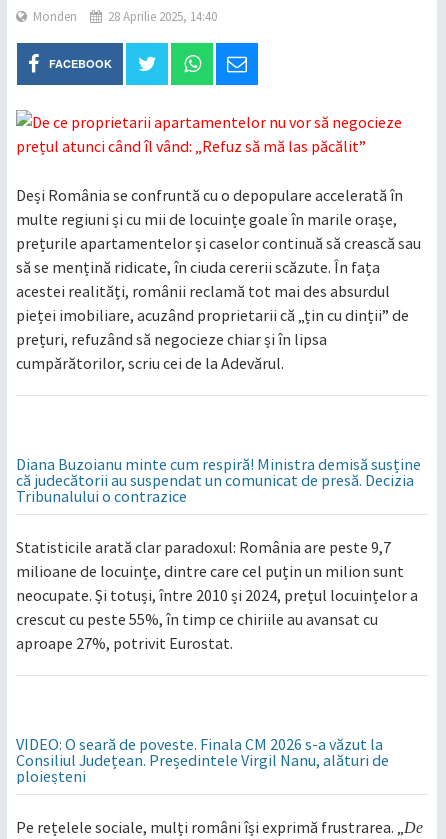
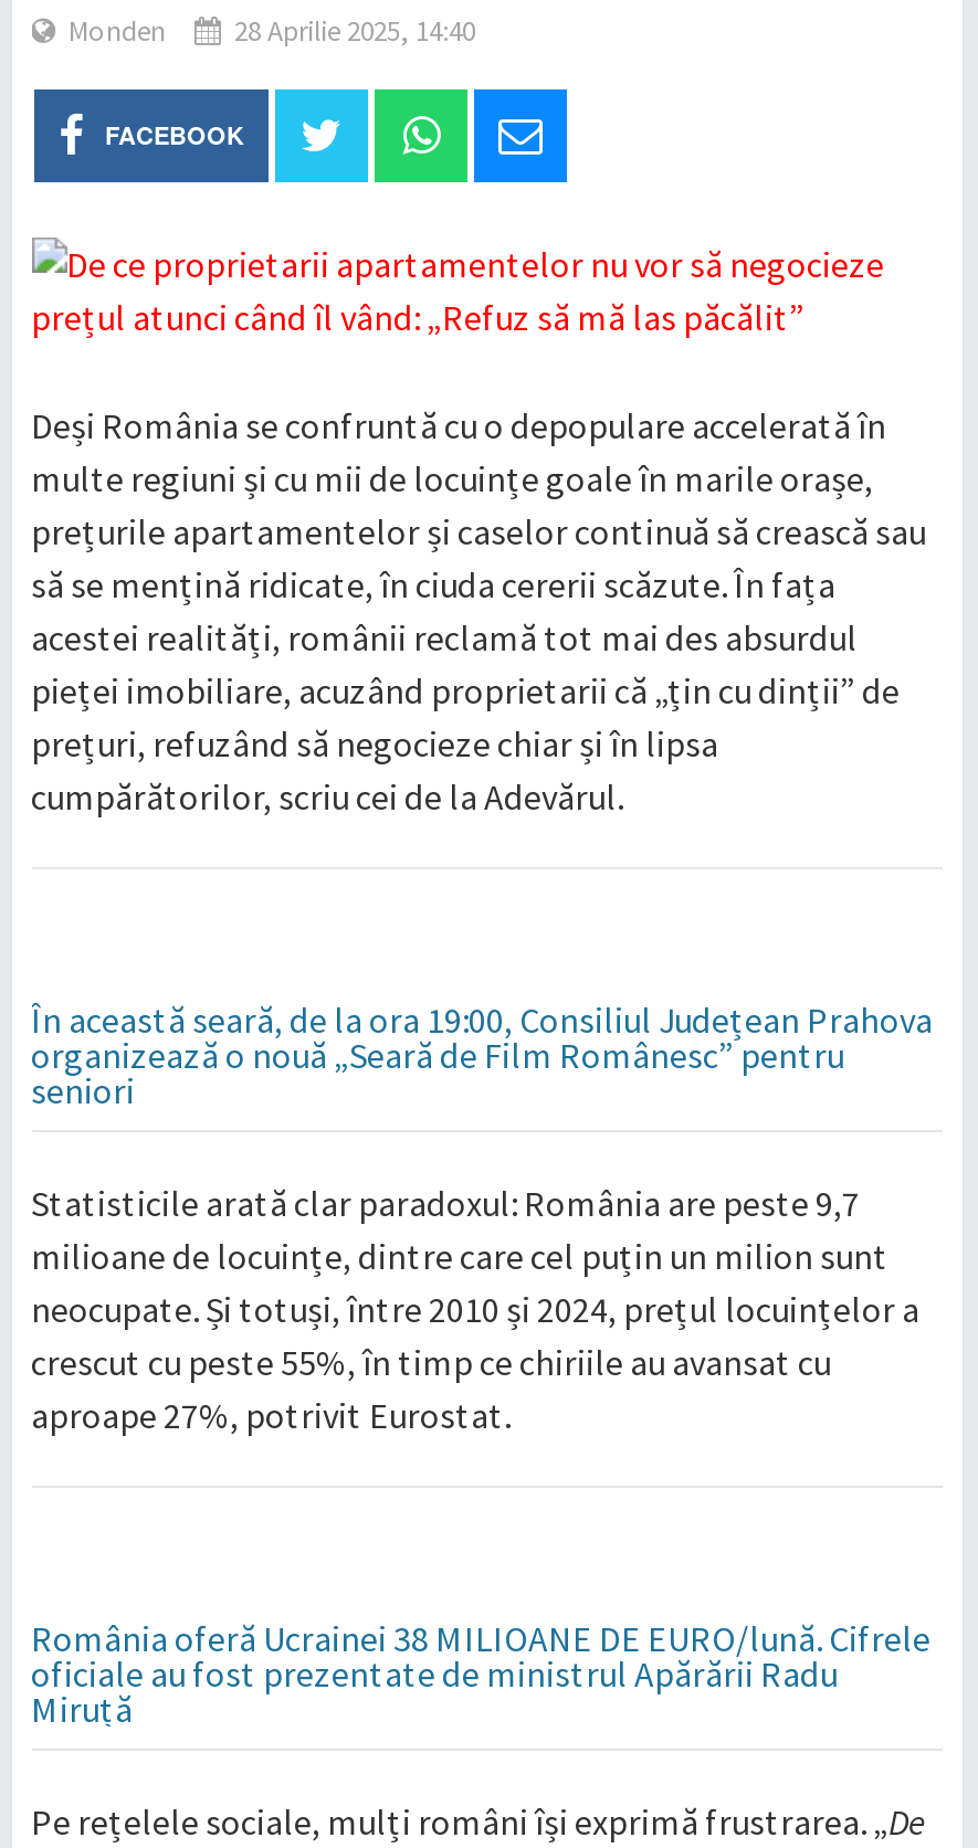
- Diana Buzoianu minte cum respiră! Ministra demisă susține
- că judecătorii au suspendat un comunicat de presă. Decizia
- Tribunalului o contrazice
+ În această seară, de la ora 19:00, Consiliul Județean Prahova
+ organizează o nouă „Seară de Film Românesc” pentru
+ seniori

- VIDEO: O seară de poveste. Finala CM 2026 s-a văzut la
- Consiliul Județean. Președintele Virgil Nanu, alături de
- ploieșteni
+ România oferă Ucrainei 38 MILIOANE DE EURO/lună. Cifrele
+ oficiale au fost prezentate de ministrul Apărării Radu
+ Miruță
